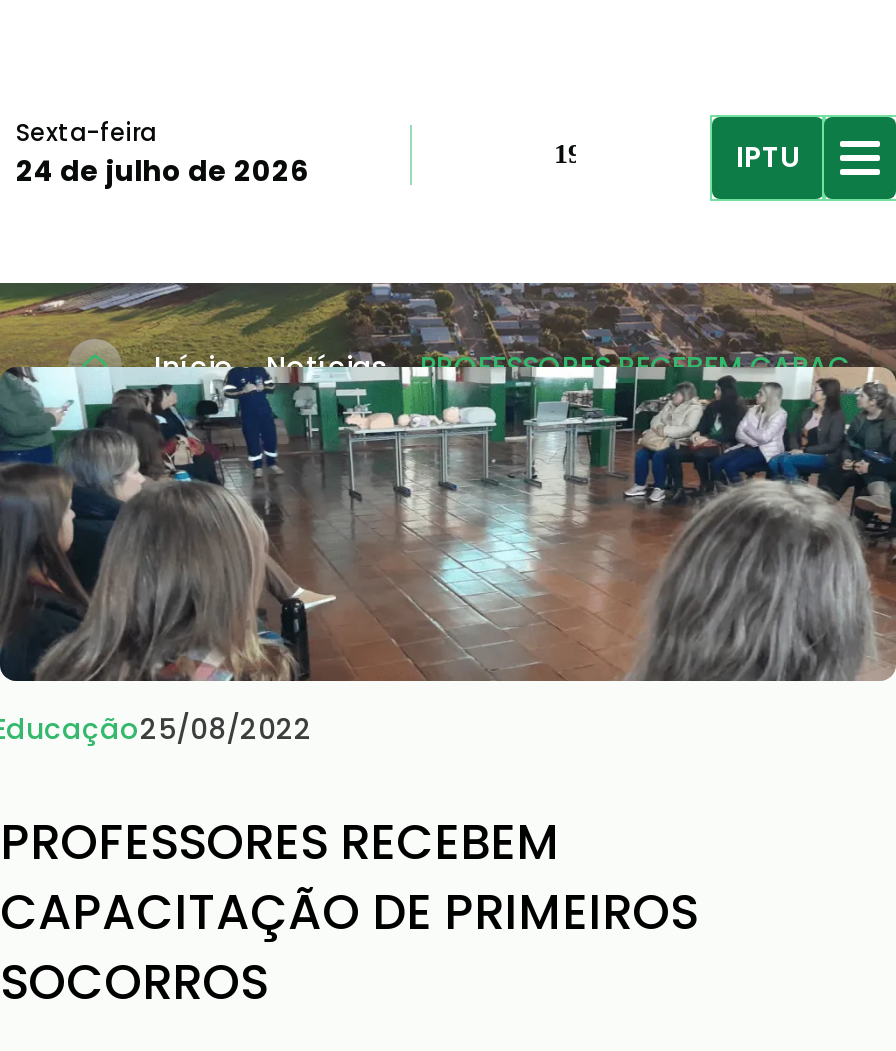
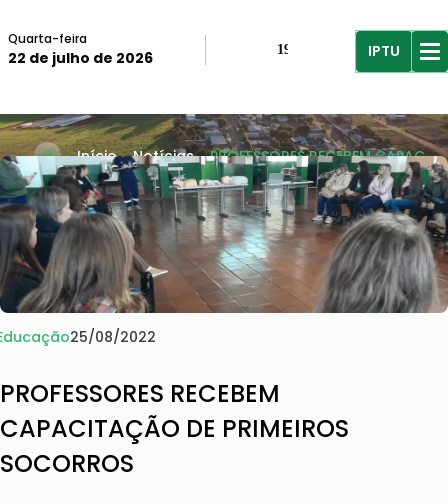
- Sexta-feira
- 24 de julho de 2026
+ Quarta-feira
+ 22 de julho de 2026
